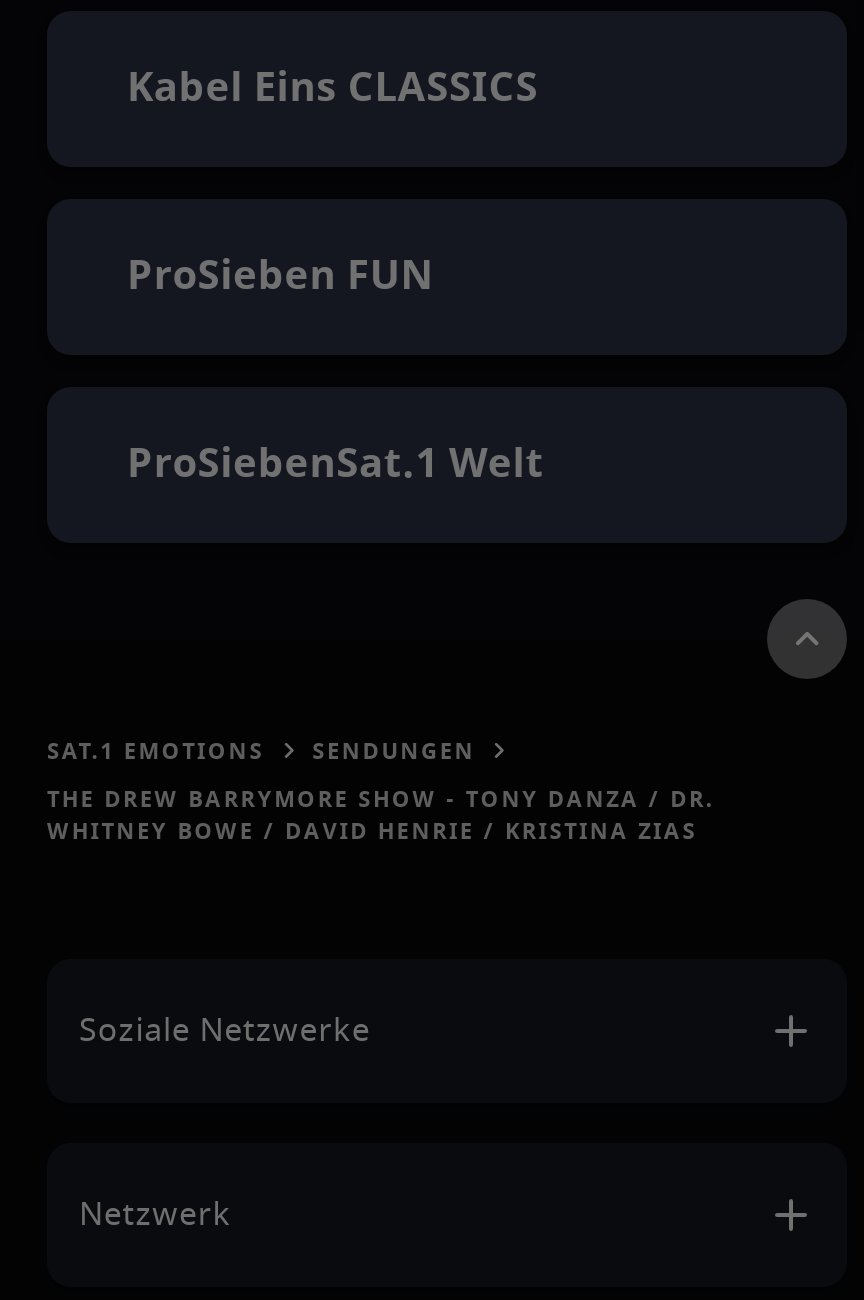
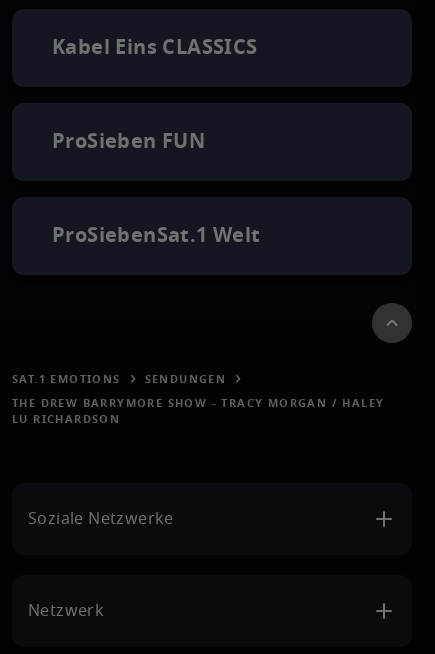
- THE DREW BARRYMORE SHOW - TONY DANZA / DR.
- WHITNEY BOWE / DAVID HENRIE / KRISTINA ZIAS
+ THE DREW BARRYMORE SHOW - TRACY MORGAN / HALEY
+ LU RICHARDSON
